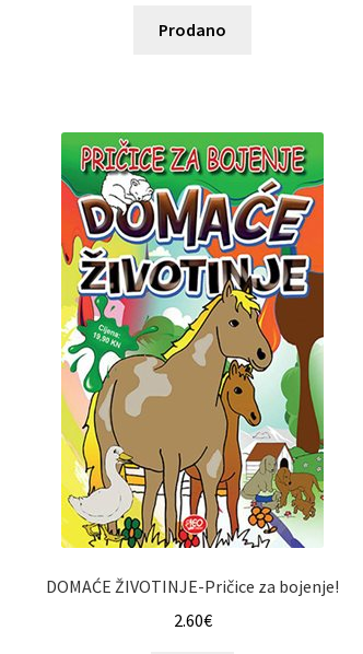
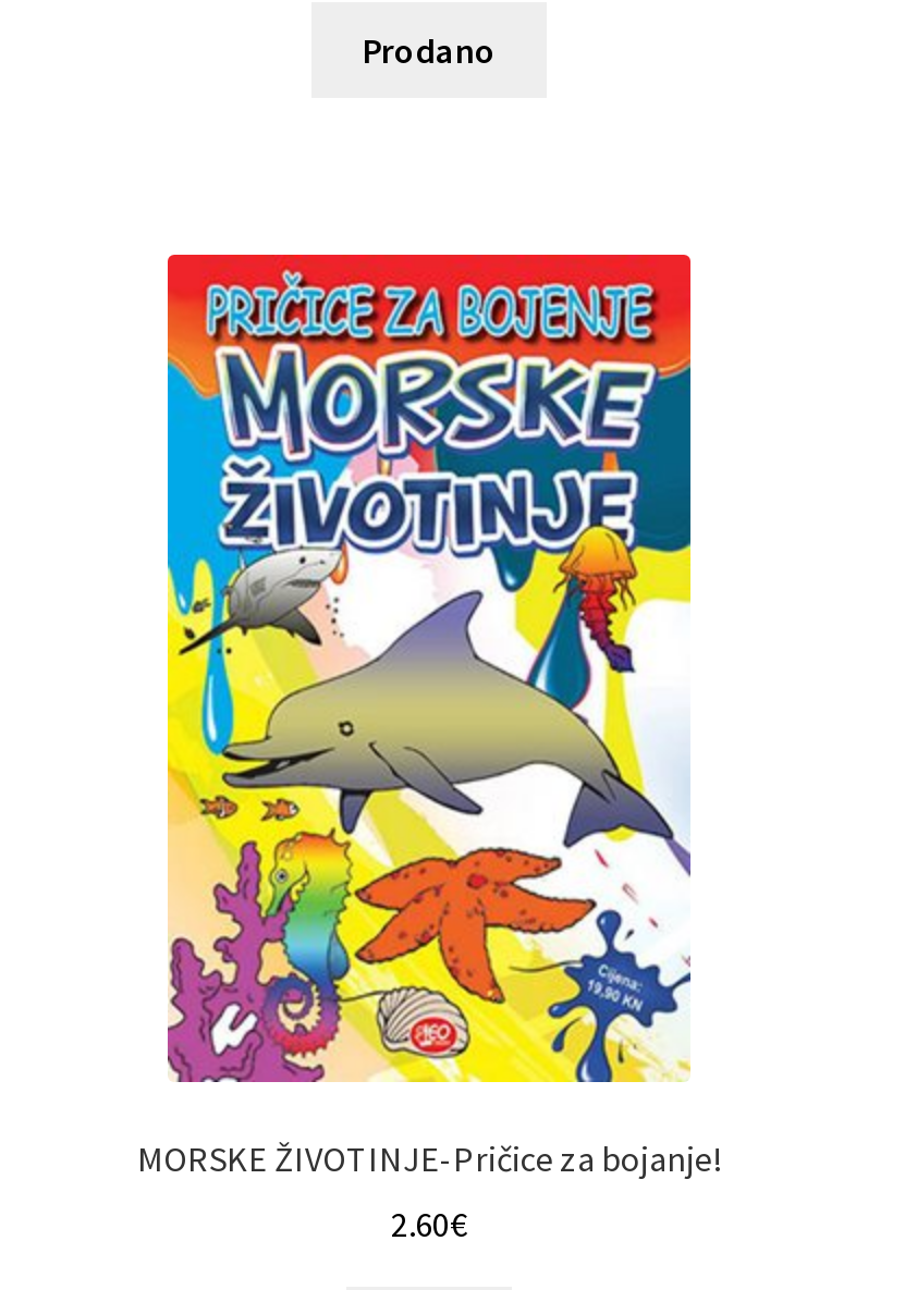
- [image]
- DOMAĆE ŽIVOTINJE-Pričice za bojenje!
+ [image]
+ MORSKE ŽIVOTINJE-Pričice za bojanje!
